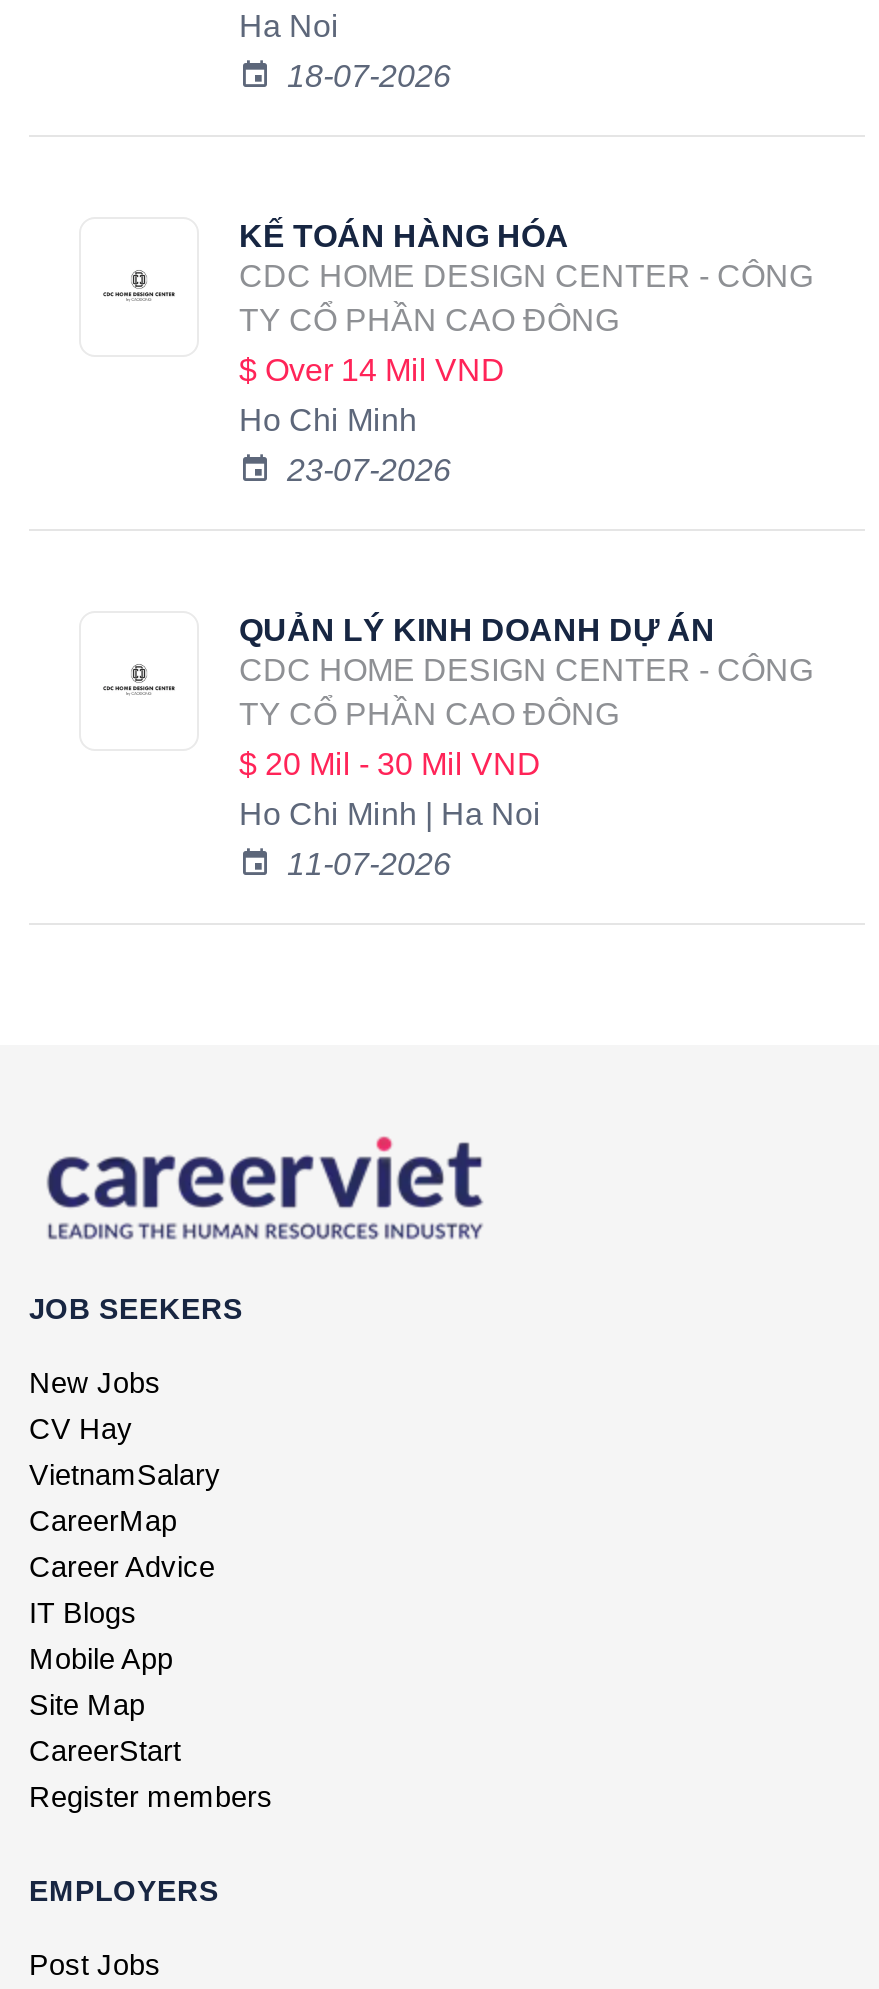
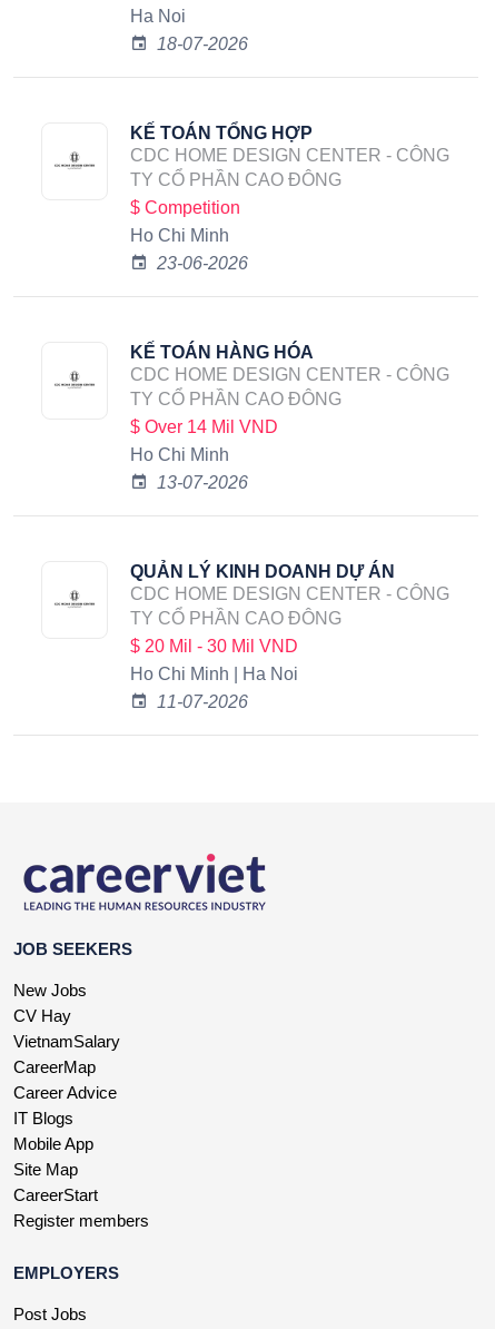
+ KẾ TOÁN TỔNG HỢP
+ CDC HOME DESIGN CENTER - CÔNG
+ TY CỔ PHẦN CAO ĐÔNG
+ $ Competition
+ Ho Chi Minh
+ 23-06-2026

- 23-07-2026
+ 13-07-2026
